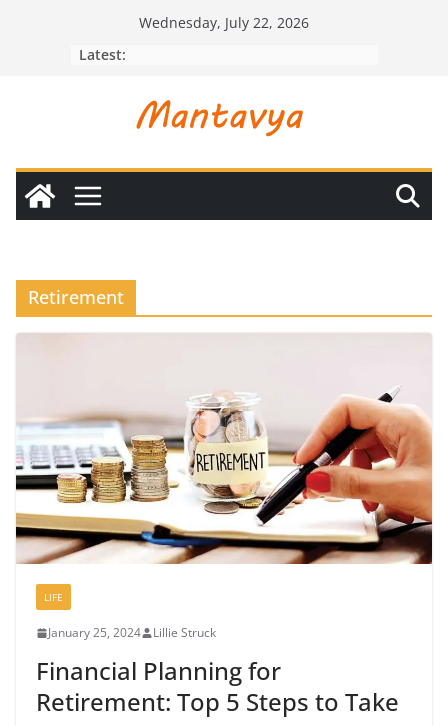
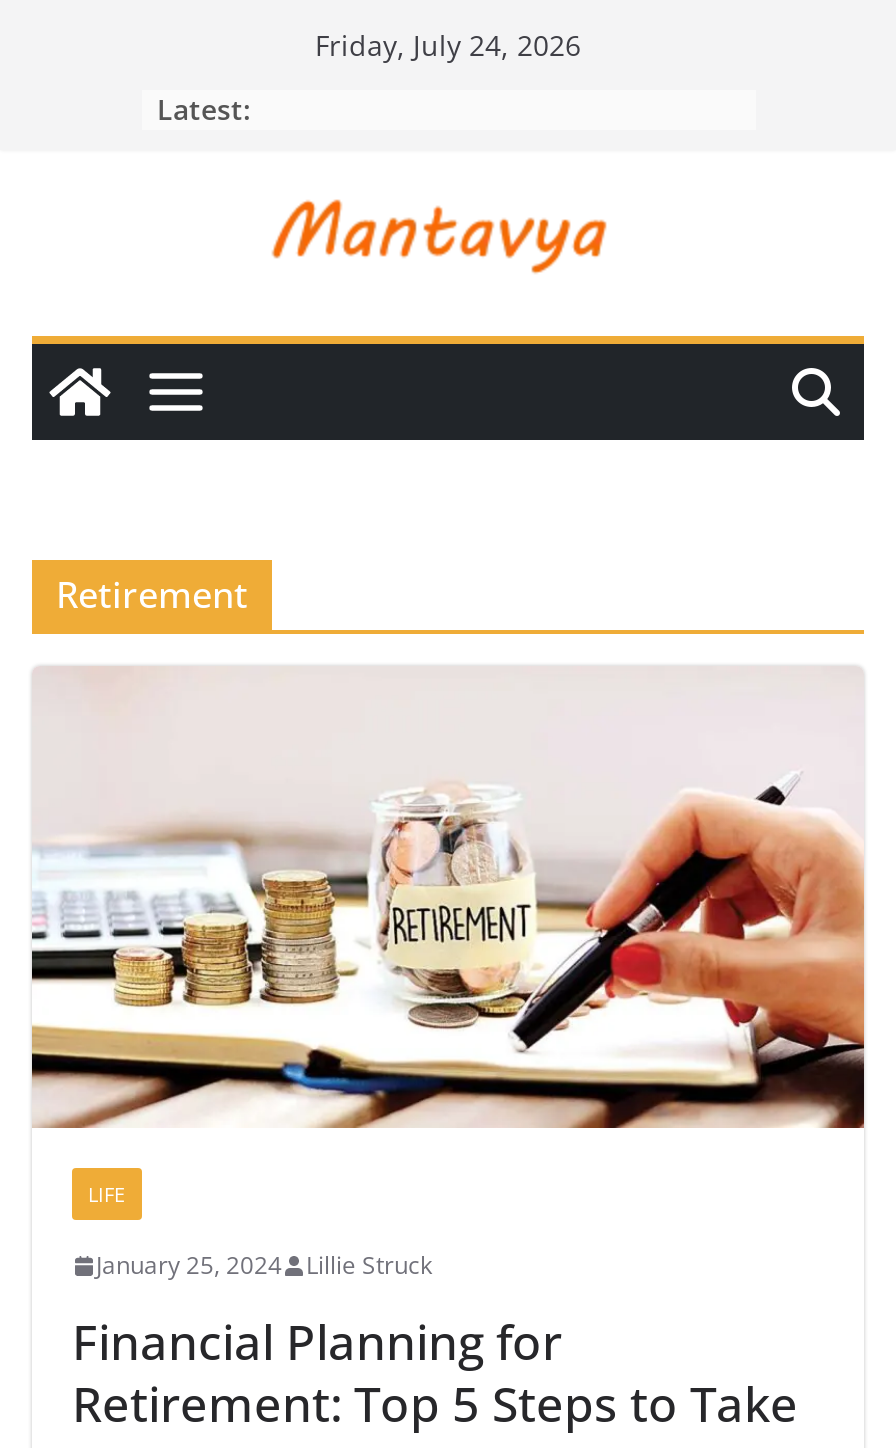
- Wednesday, July 22, 2026
+ Friday, July 24, 2026
